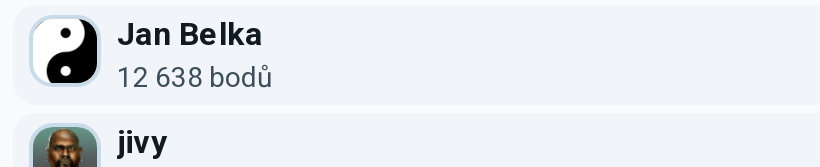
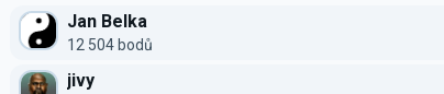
- 12 638 bodů
+ 12 504 bodů
